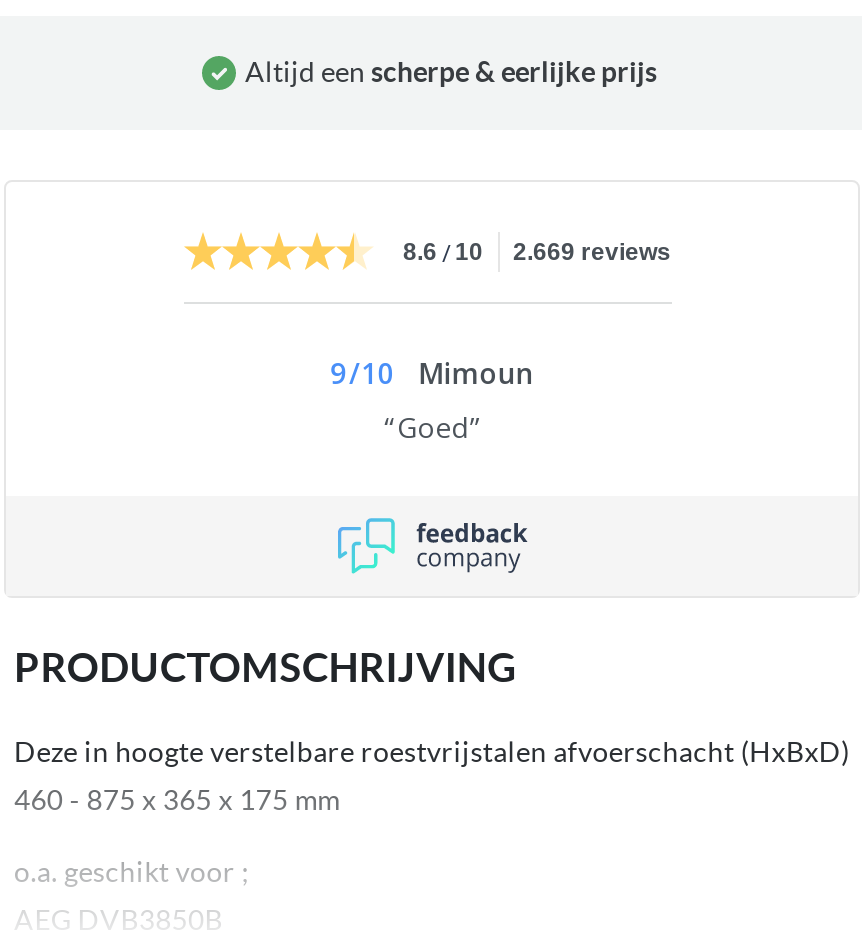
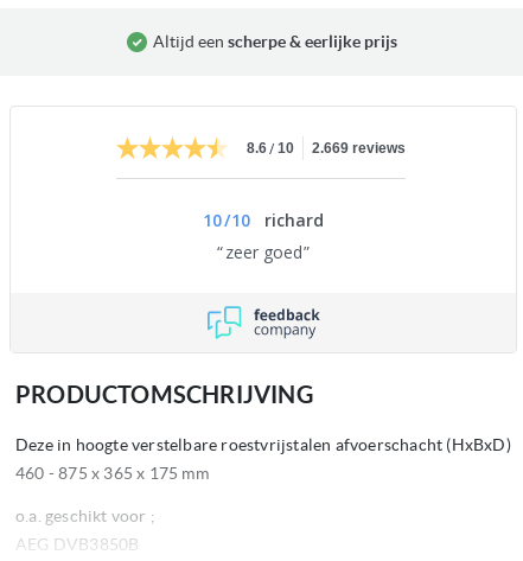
- 9 / 10
- Mimoun
- Goed
+ 10 / 10
+ richard
+ zeer goed
